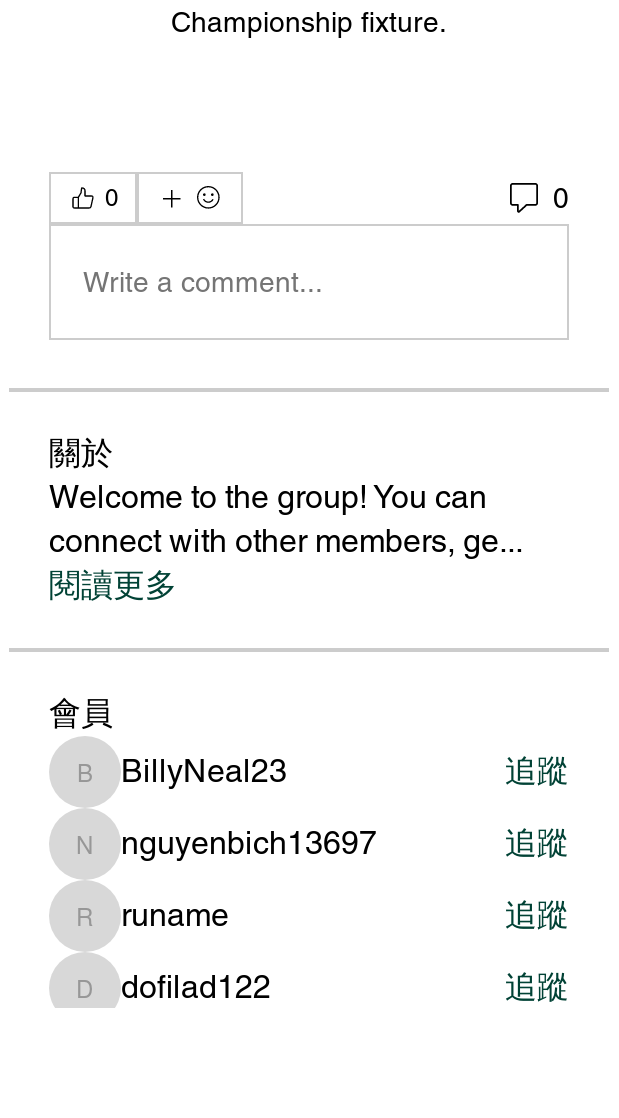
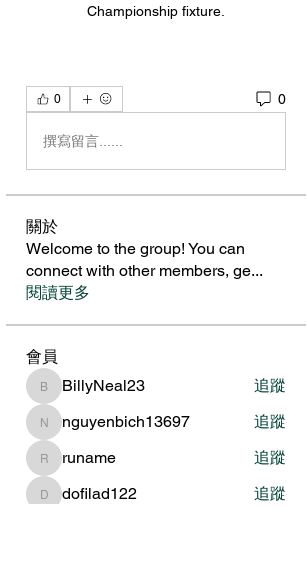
- Write a comment...
+ 撰寫留言......
